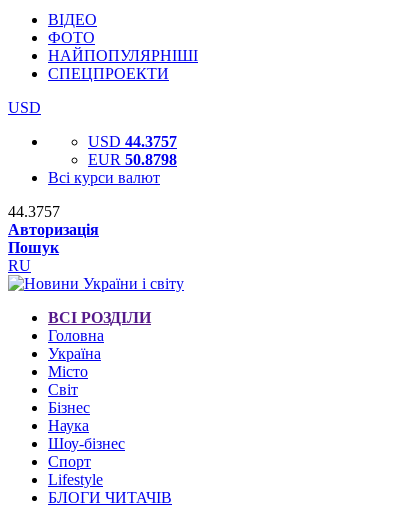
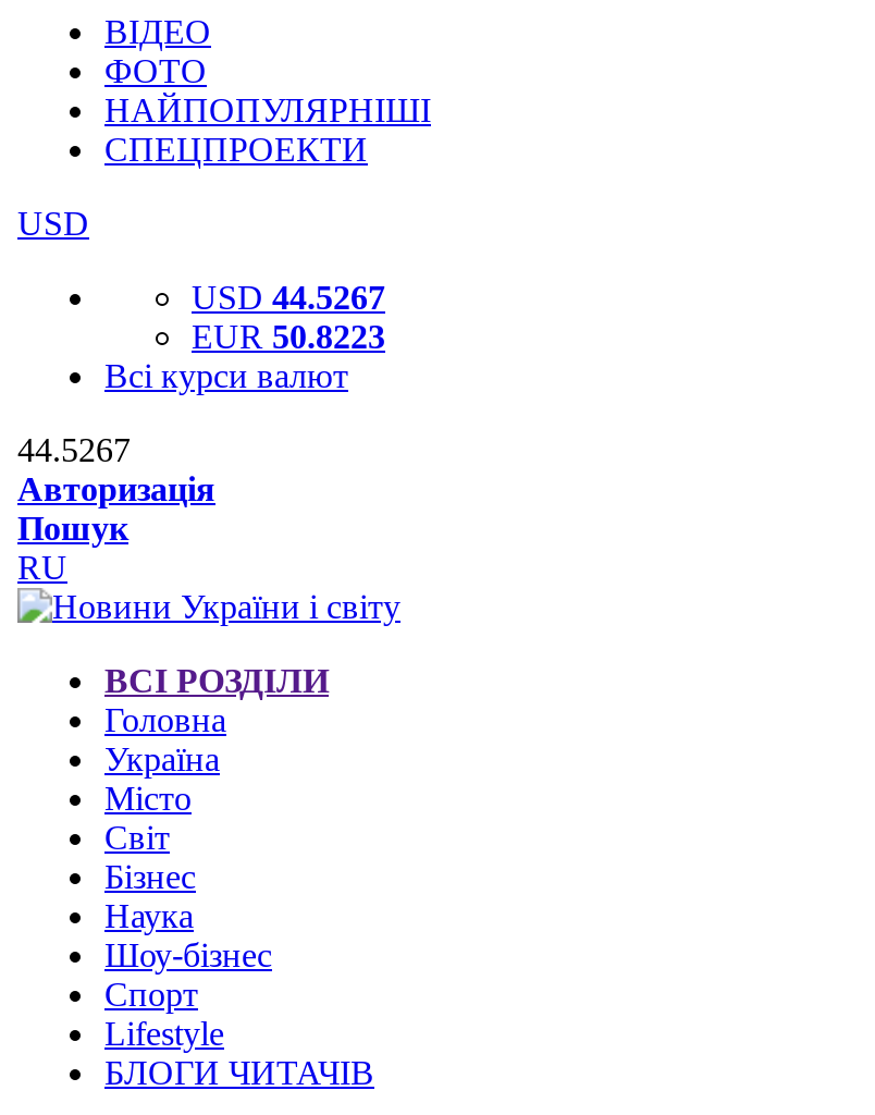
- USD 44.3757
+ USD 44.5267

- EUR 50.8798
+ EUR 50.8223

- 44.3757
+ 44.5267
